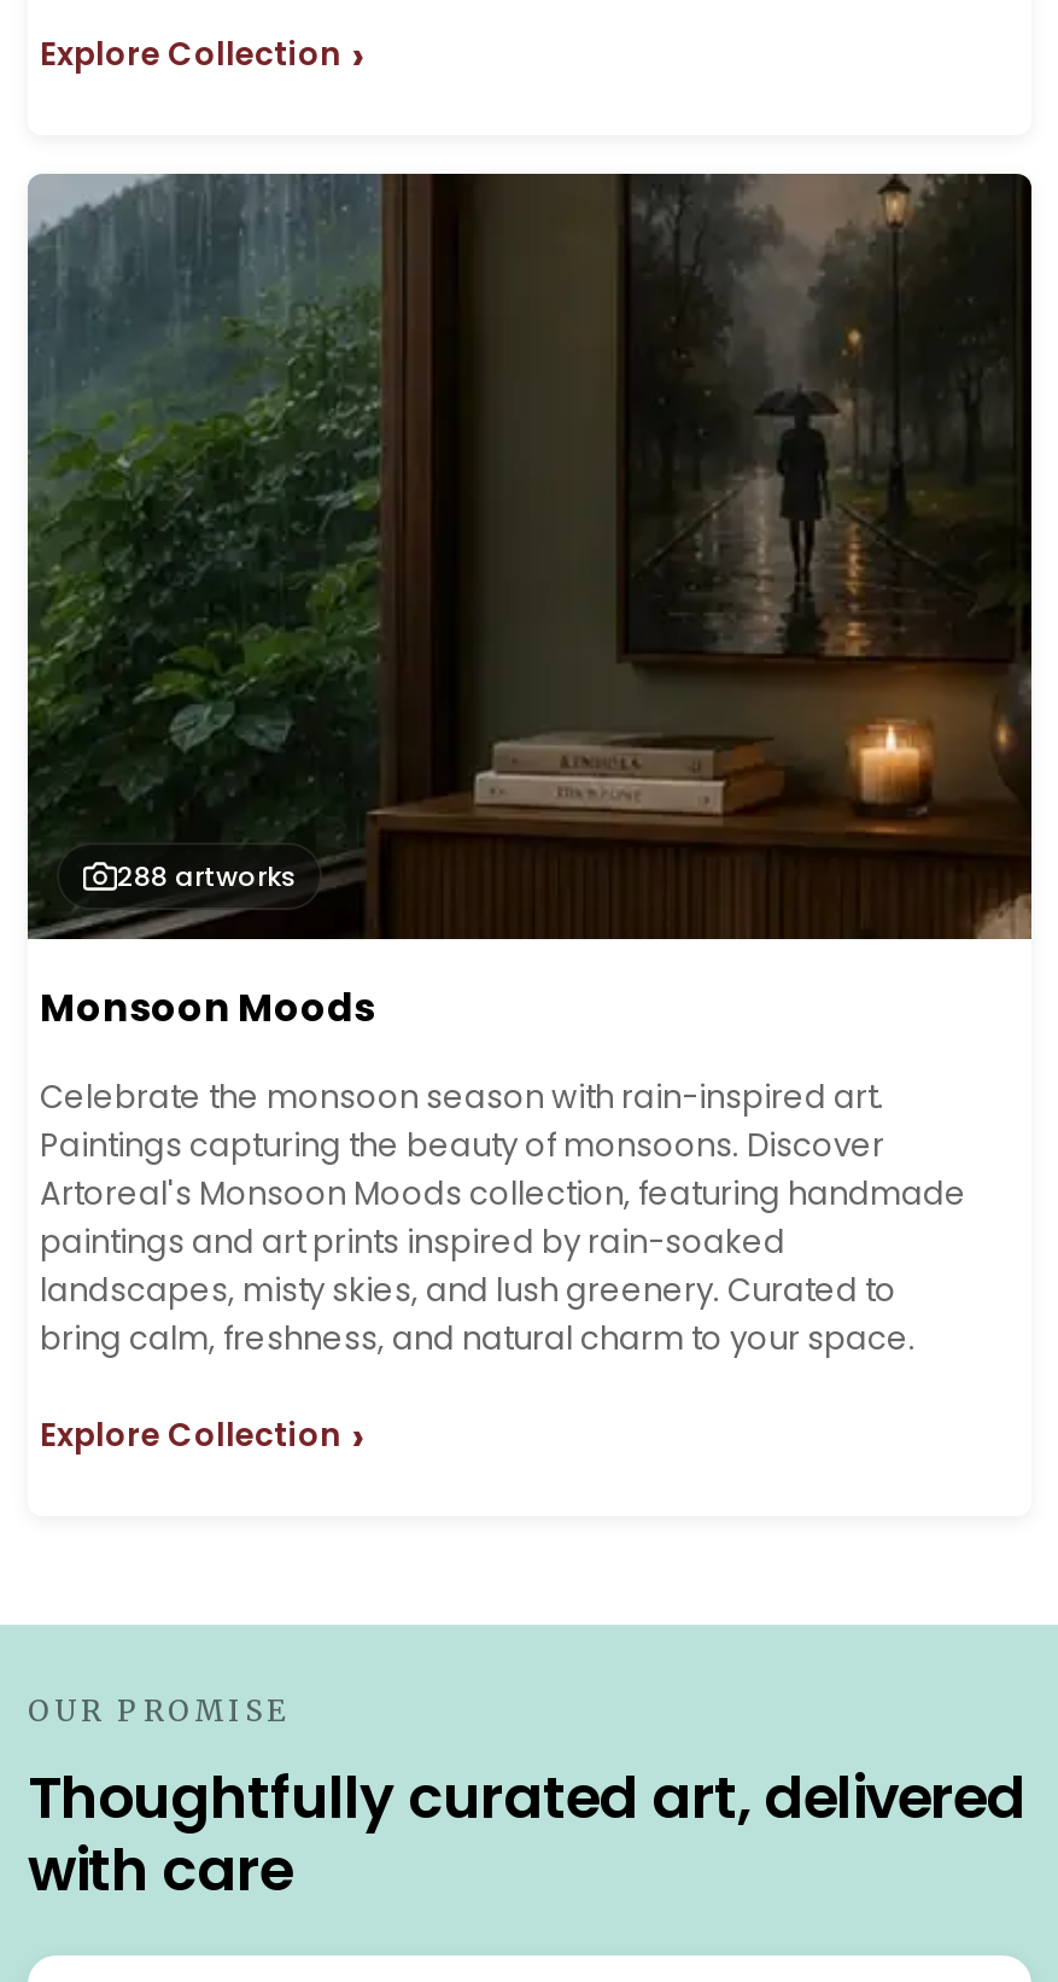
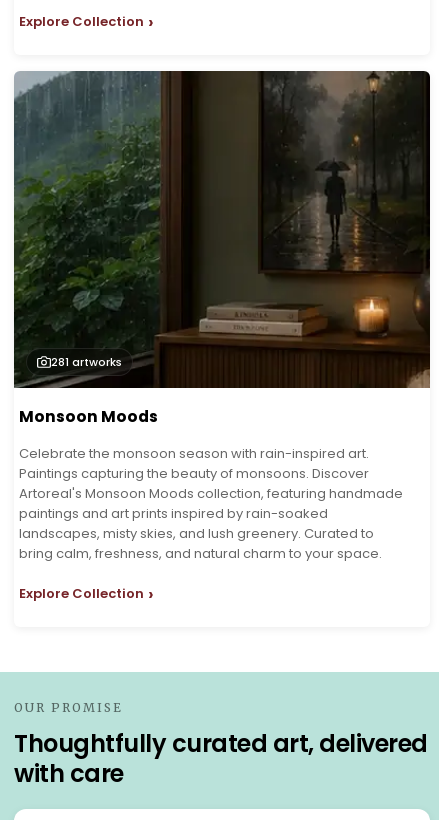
- 288 artworks
+ 281 artworks
